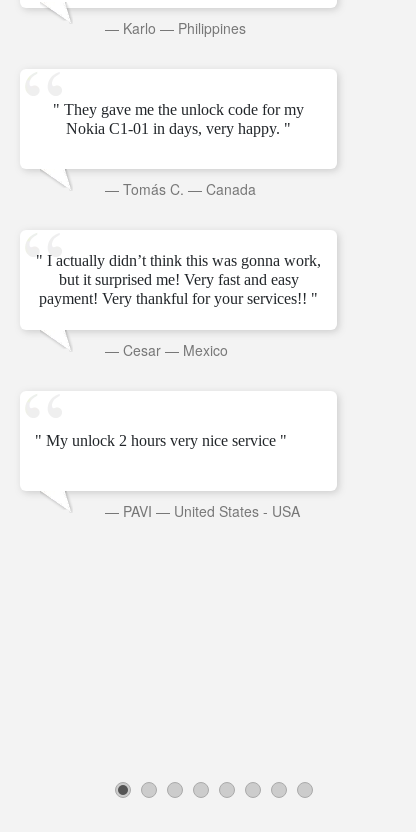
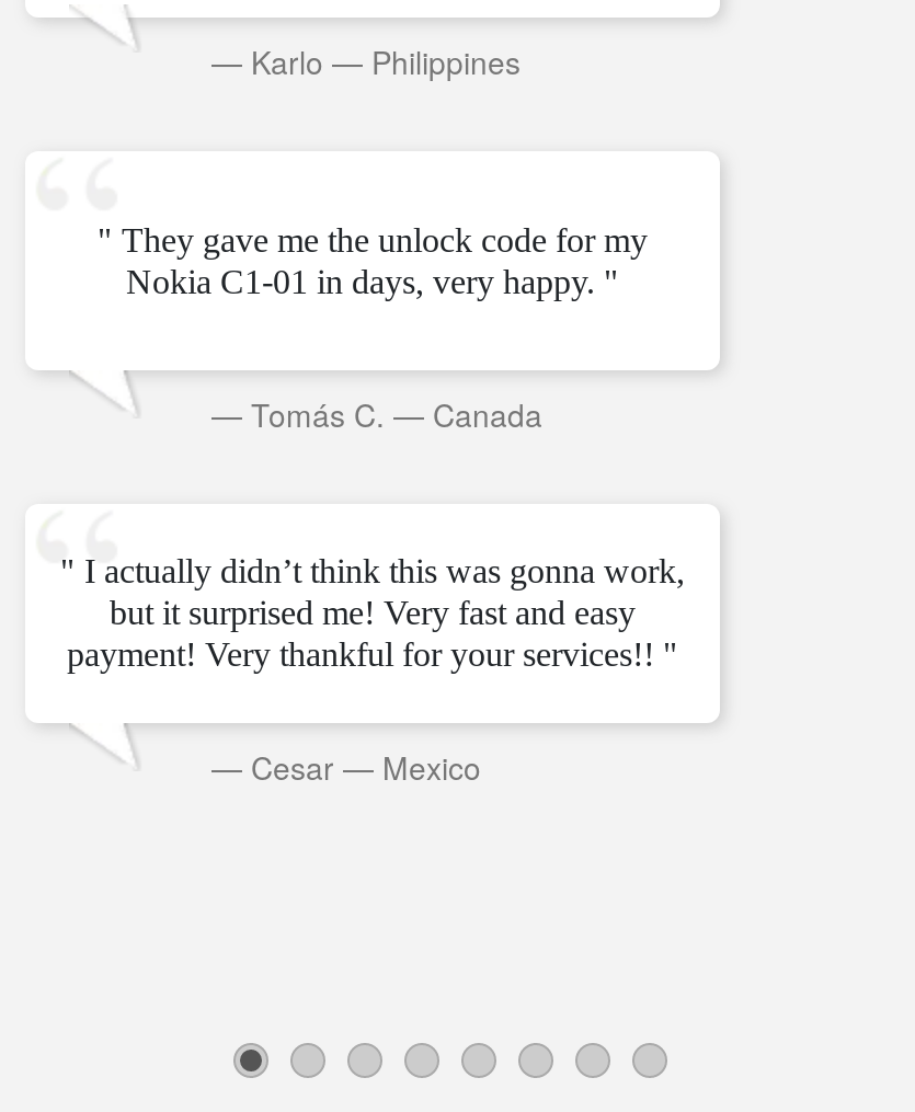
- " My unlock 2 hours very nice service "

- — PAVI — United States - USA
